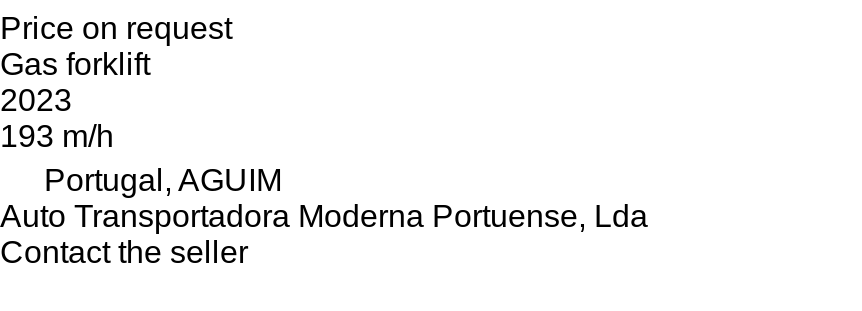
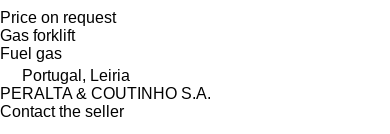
- 2023
- 193 m/h
- Portugal, AGUIM
- Auto Transportadora Moderna Portuense, Lda
+ Fuel gas
+ Portugal, Leiria
+ PERALTA & COUTINHO S.A.
